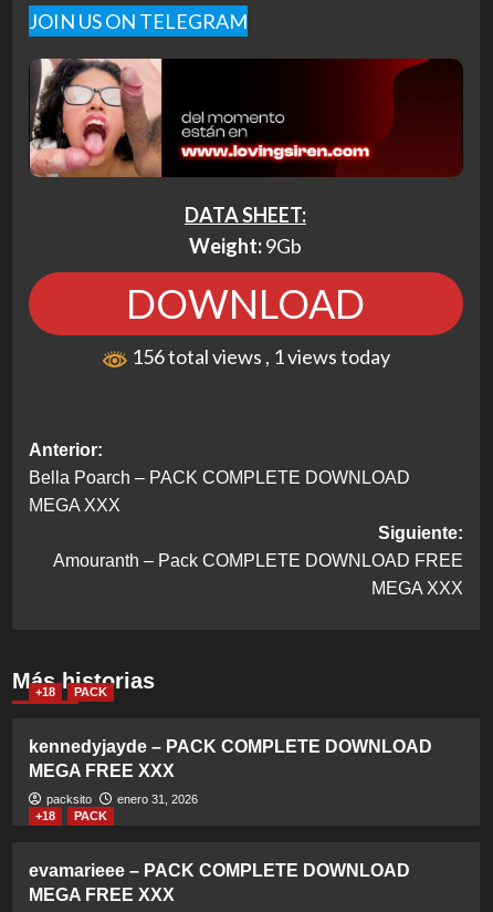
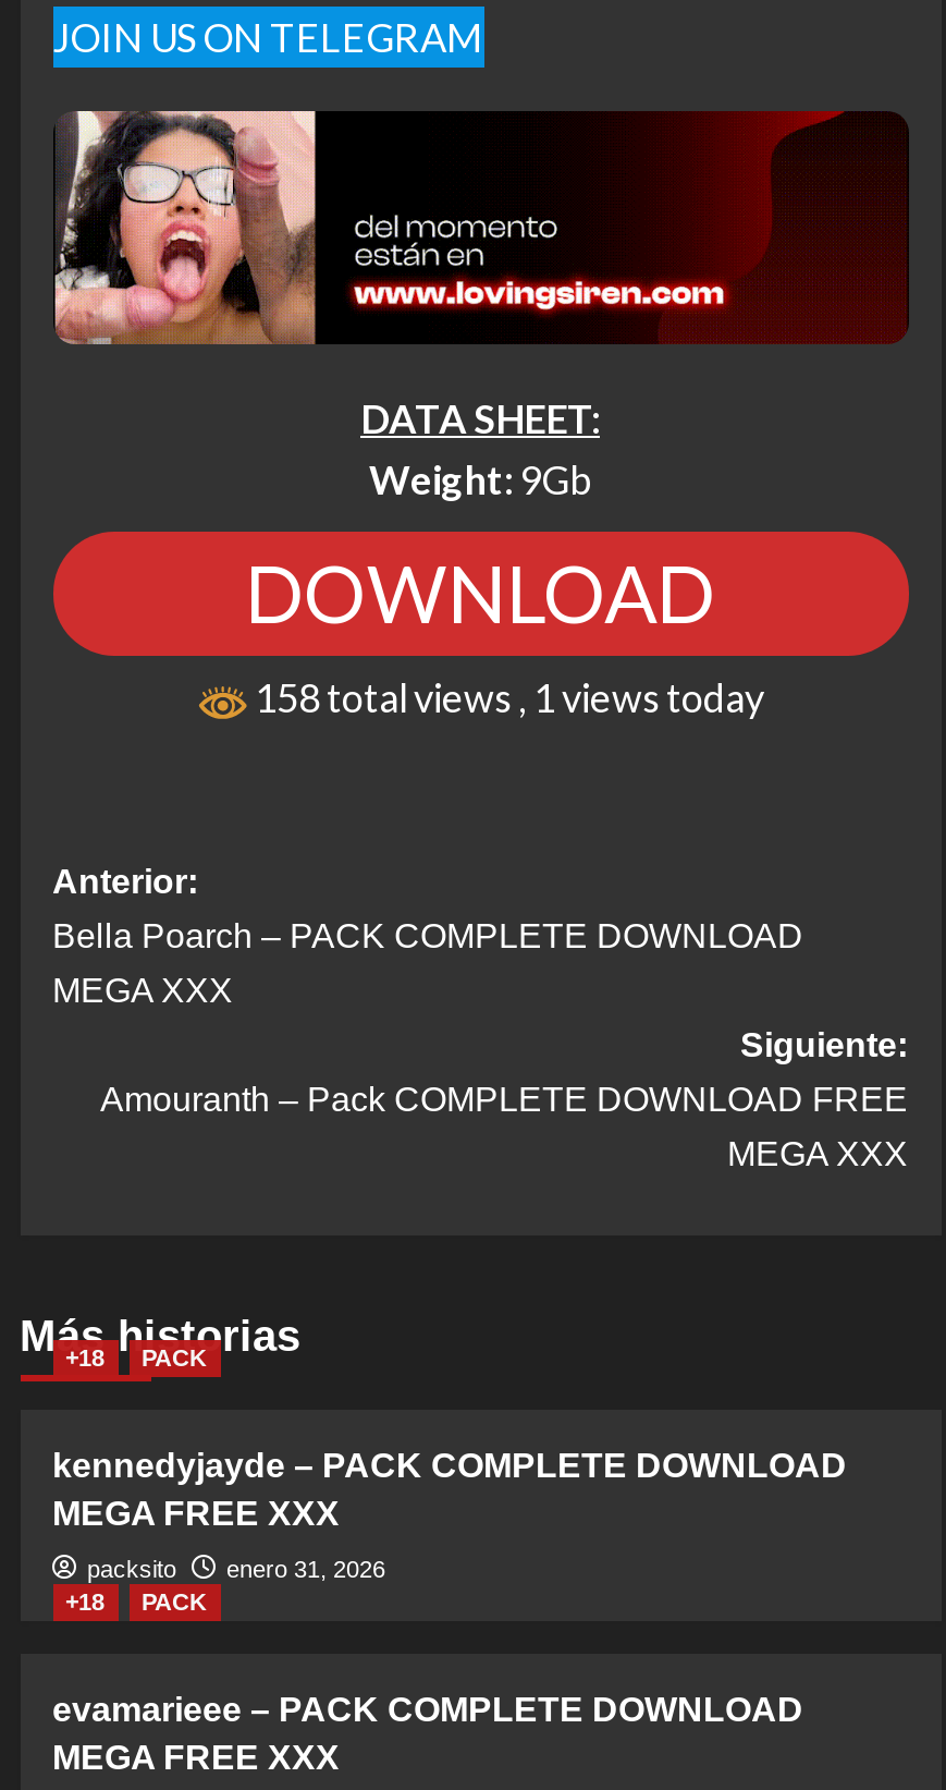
- 156 total views, 1 views today
+ 158 total views, 1 views today
